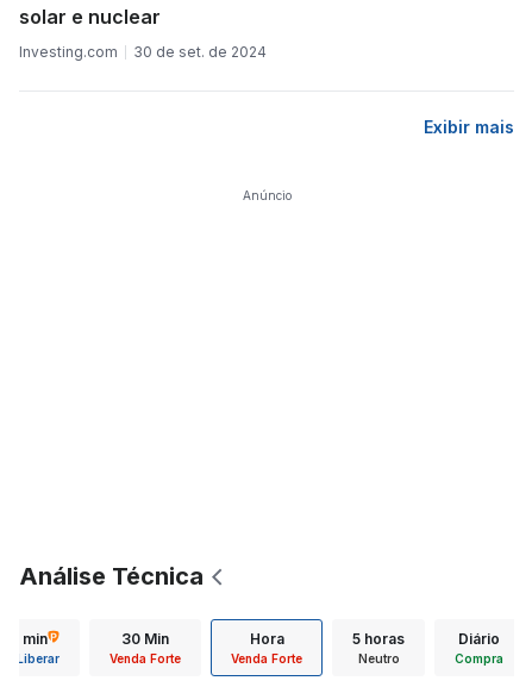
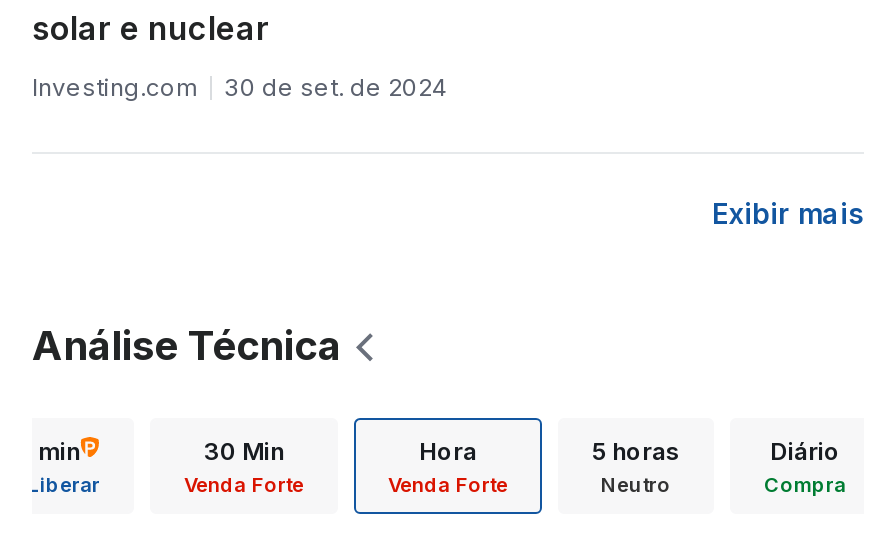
- Anúncio
